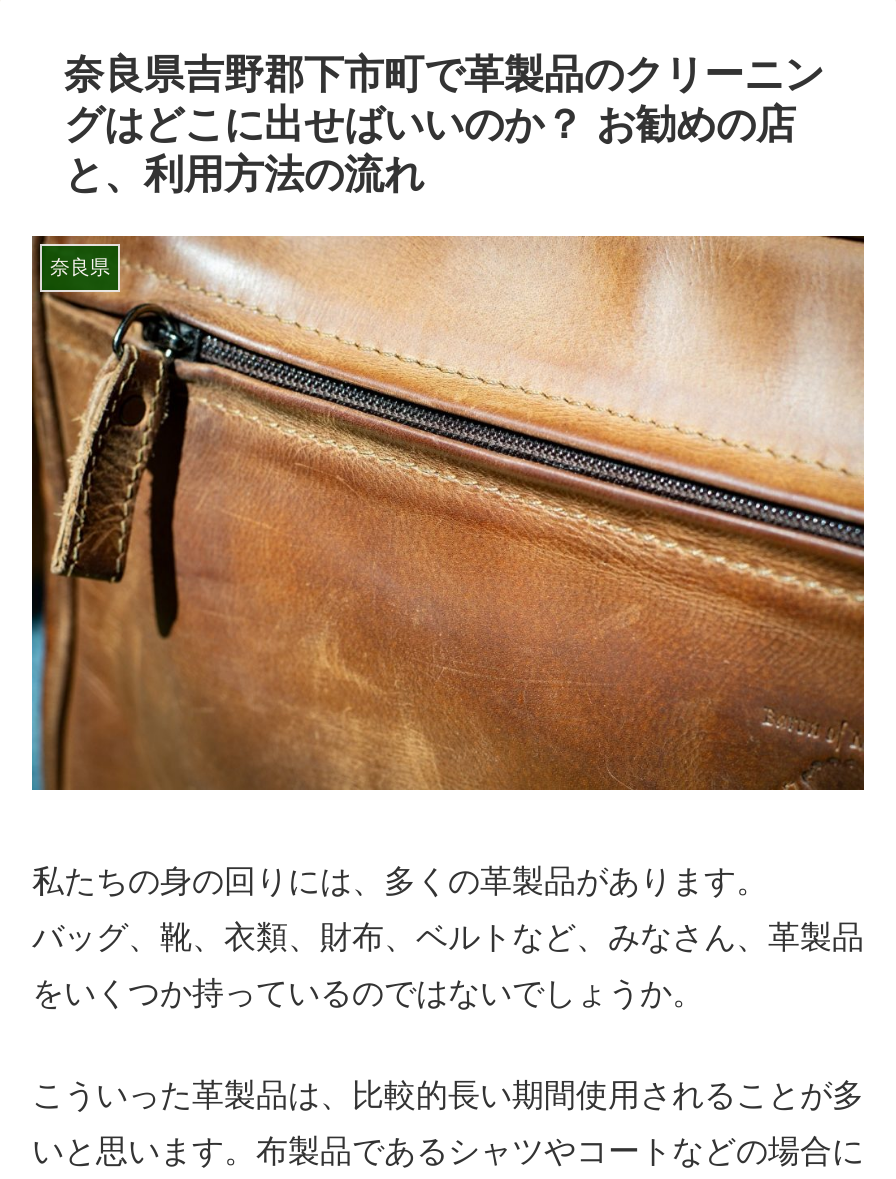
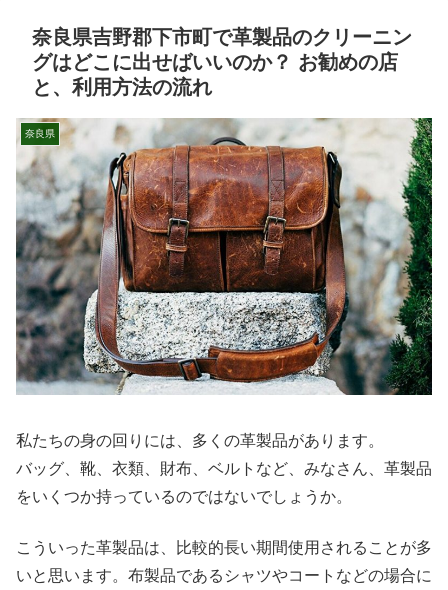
- [image]
+ [image]
